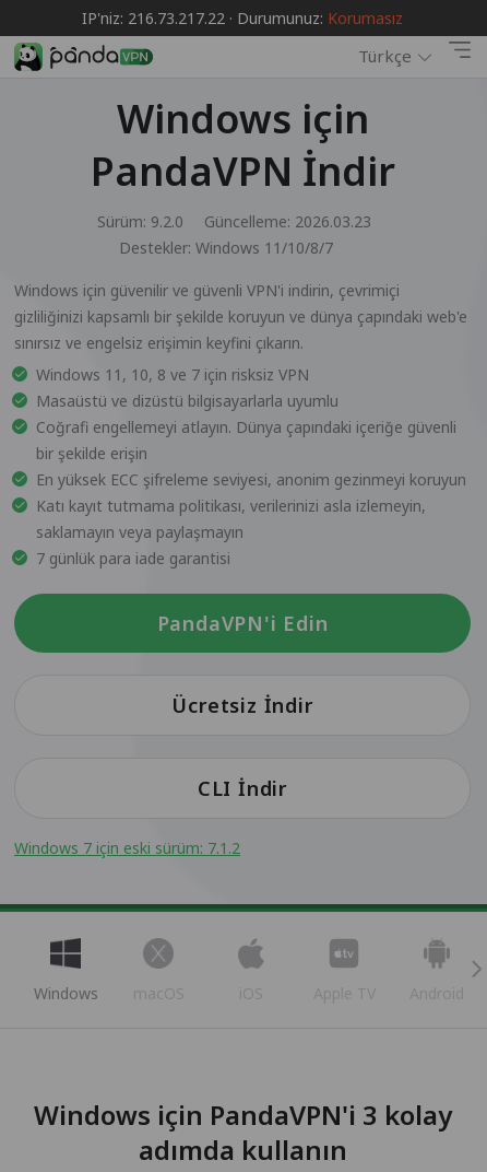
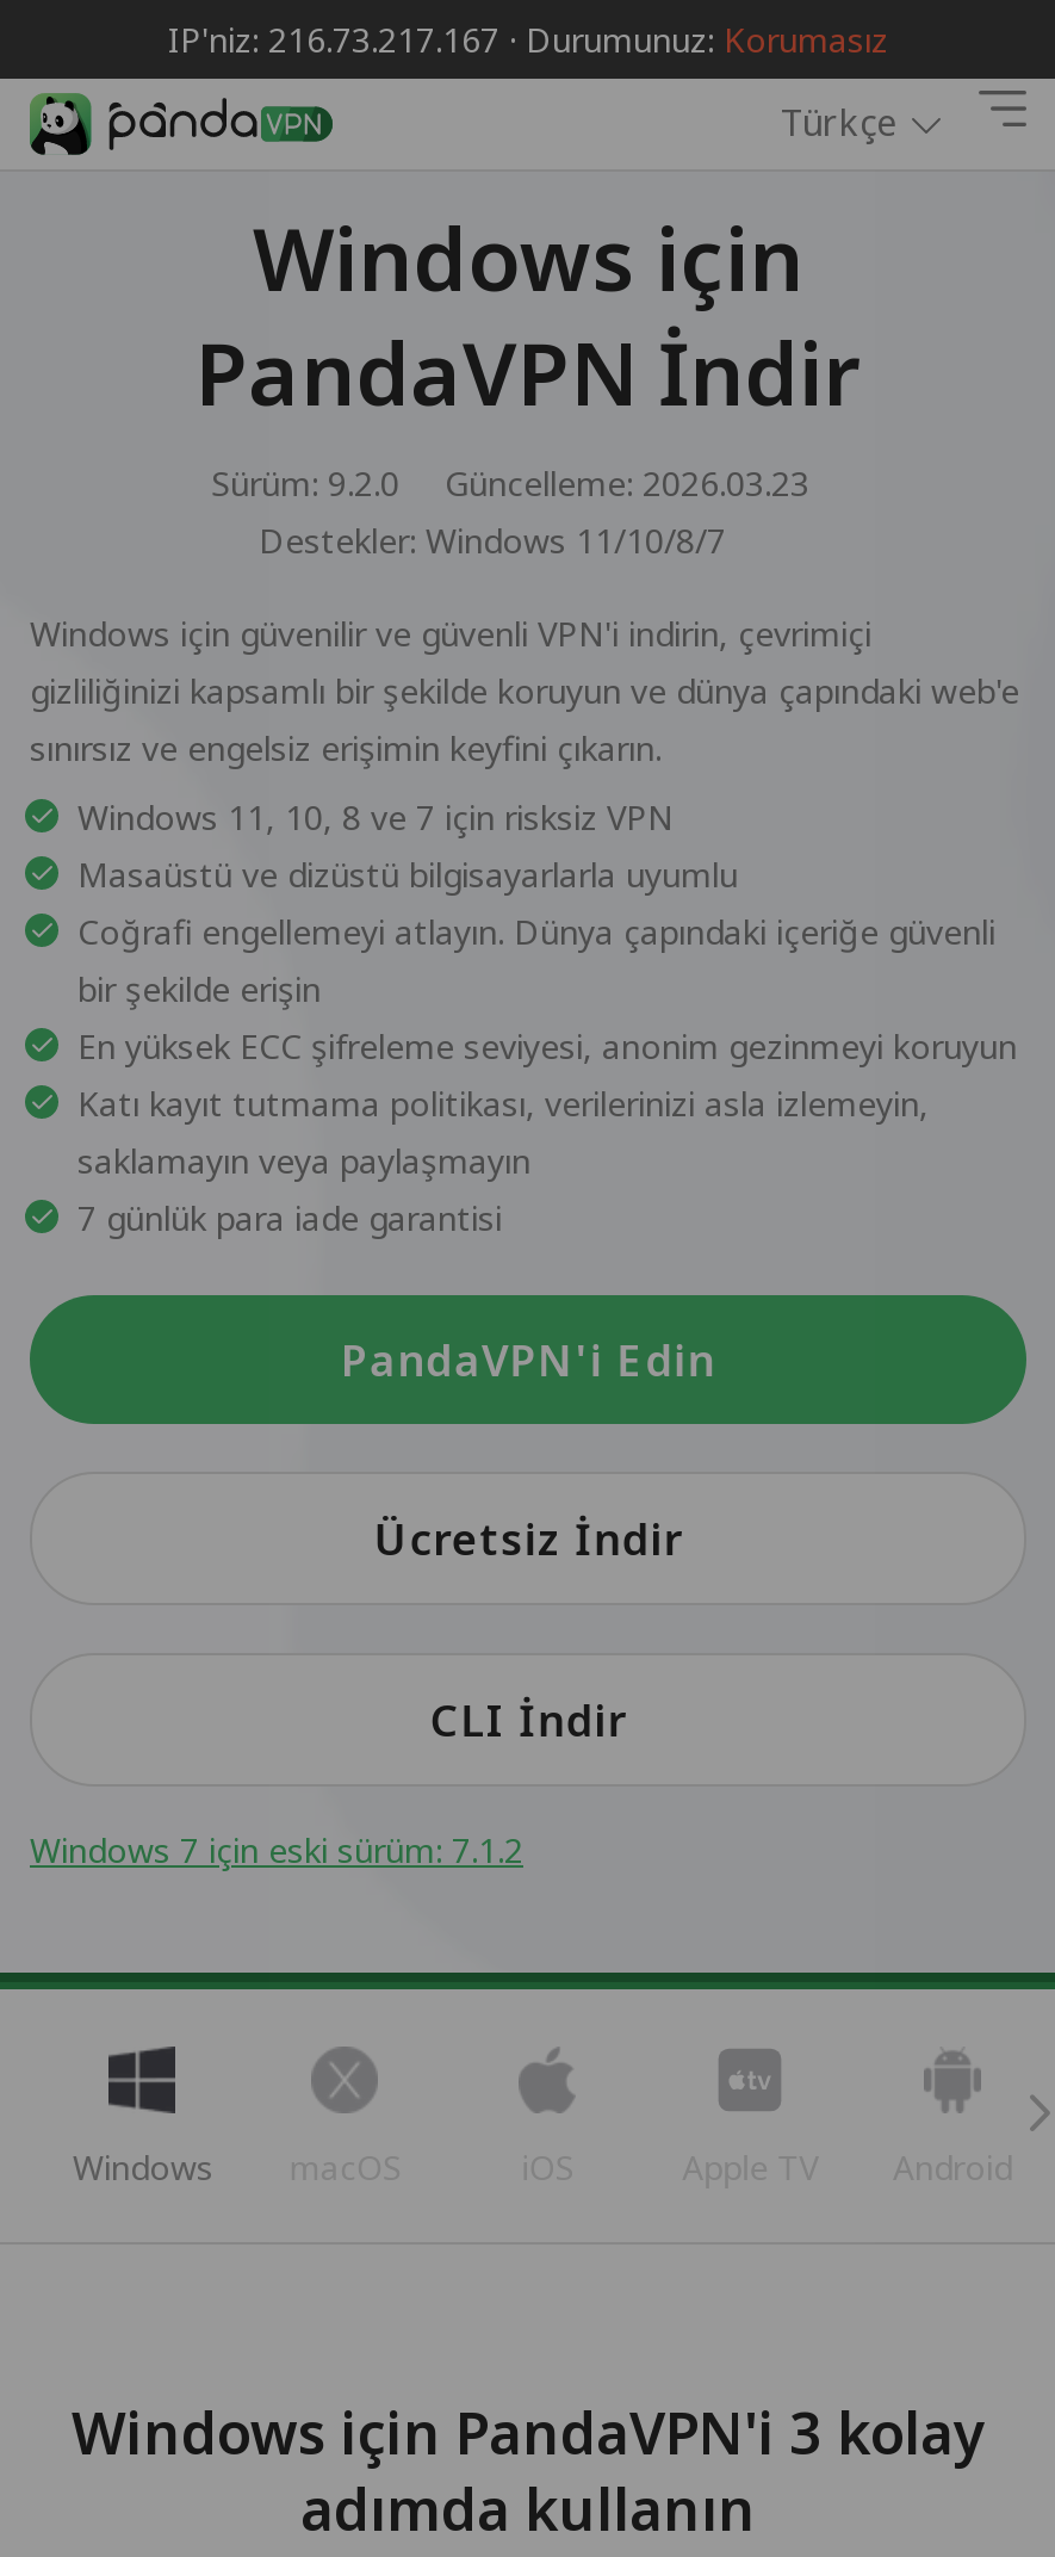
- IP'niz: 216.73.217.22 · Durumunuz: Korumasız
+ IP'niz: 216.73.217.167 · Durumunuz: Korumasız
